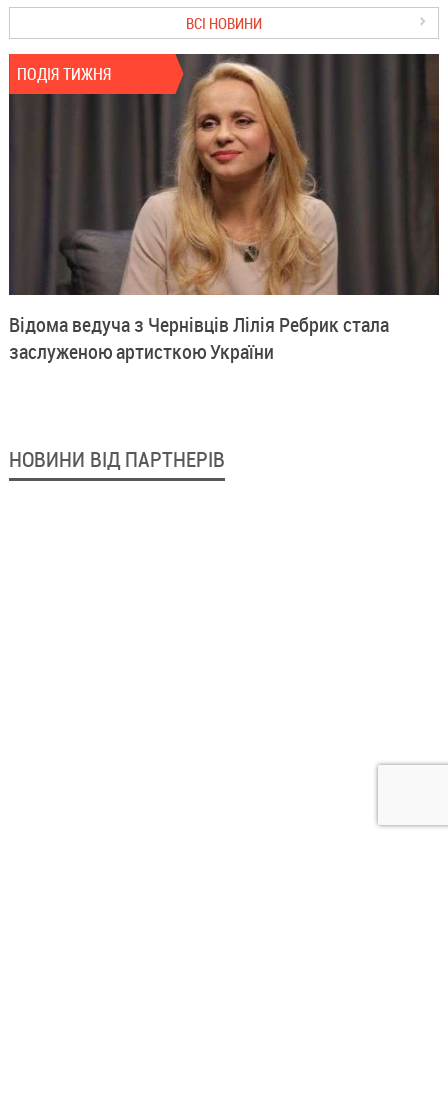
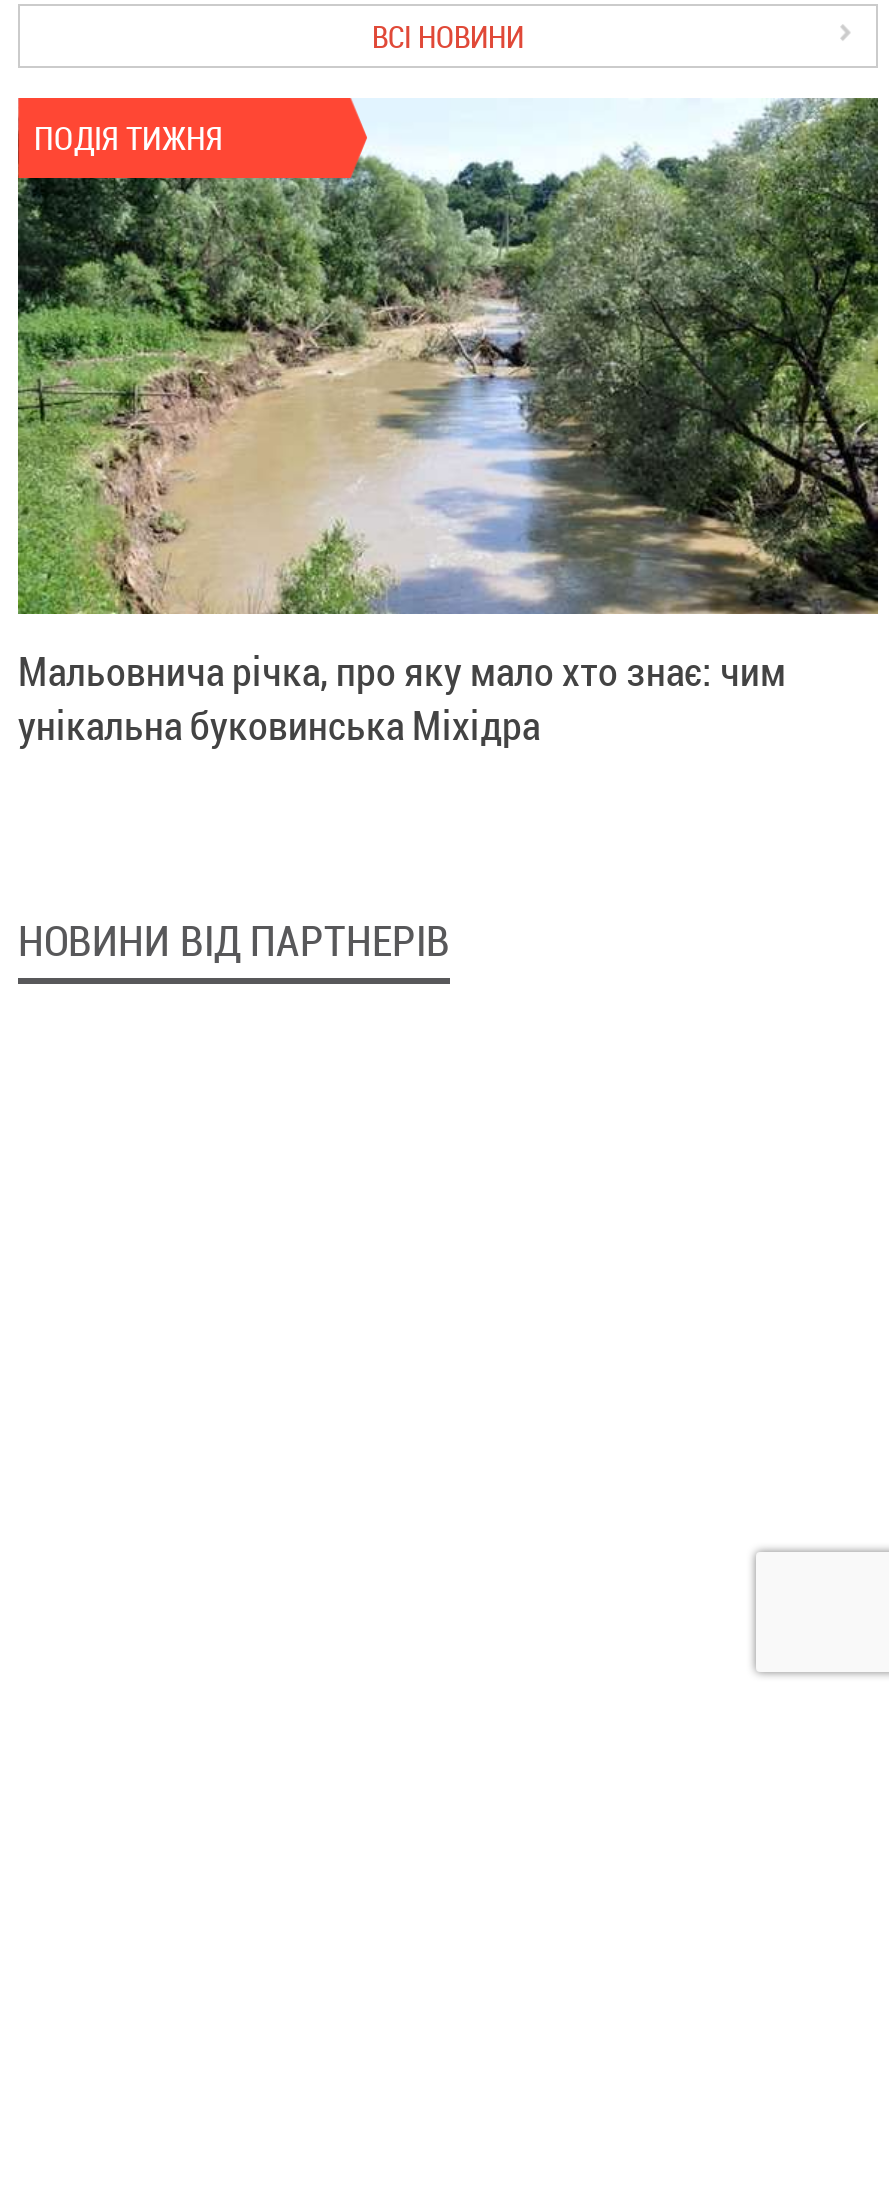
- [image]
- Відома ведуча з Чернівців Лілія Ребрик стала
- заслуженою артисткою України
+ [image]
+ Мальовнича річка, про яку мало хто знає: чим
+ унікальна буковинська Міхідра
